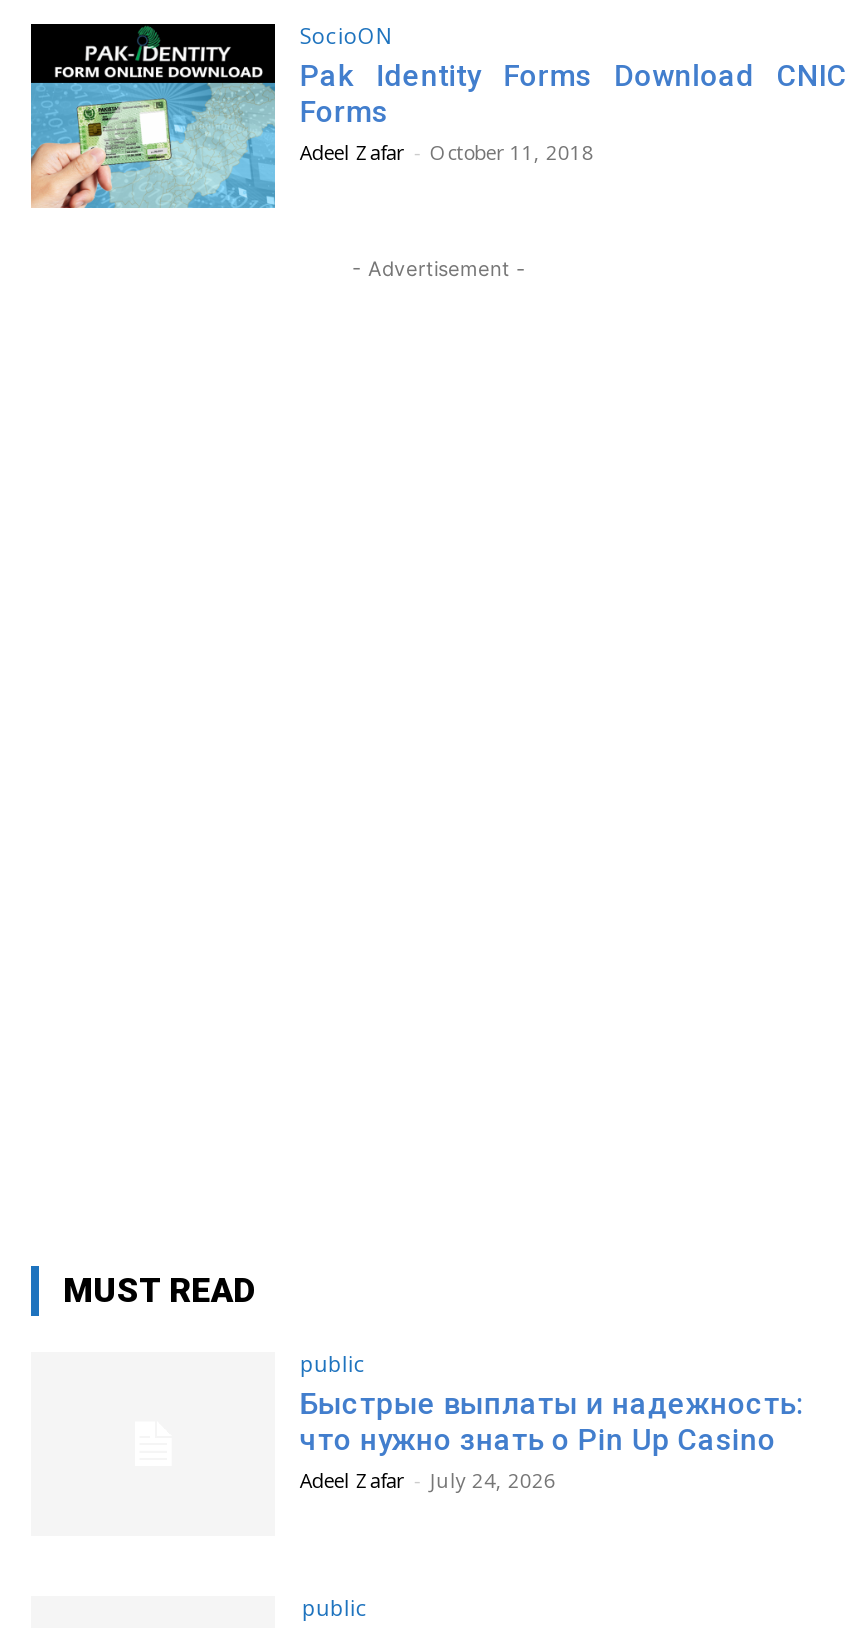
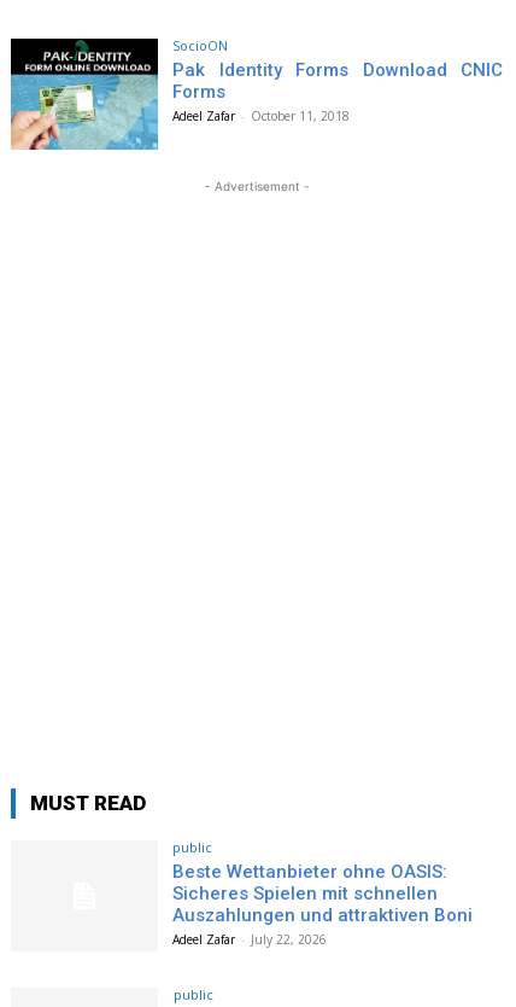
- Быстрые выплаты и надежность:
- что нужно знать о Pin Up Casino
- Adeel Zafar - July 24, 2026
+ Beste Wettanbieter ohne OASIS:
+ Sicheres Spielen mit schnellen
+ Auszahlungen und attraktiven Boni
+ Adeel Zafar - July 22, 2026
